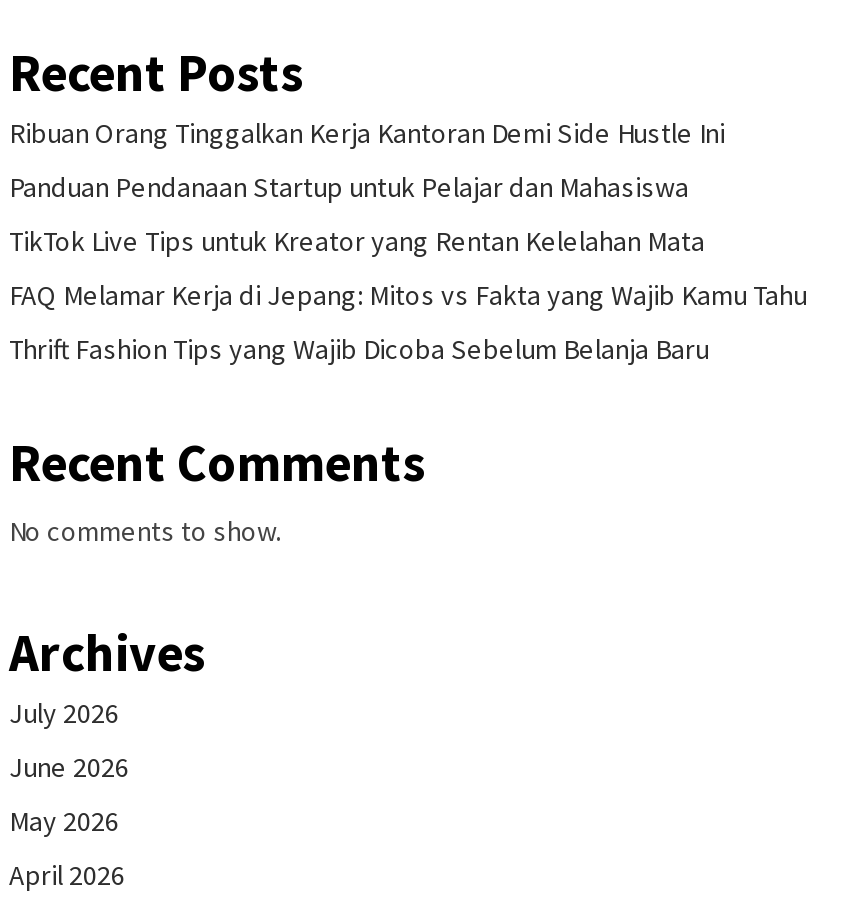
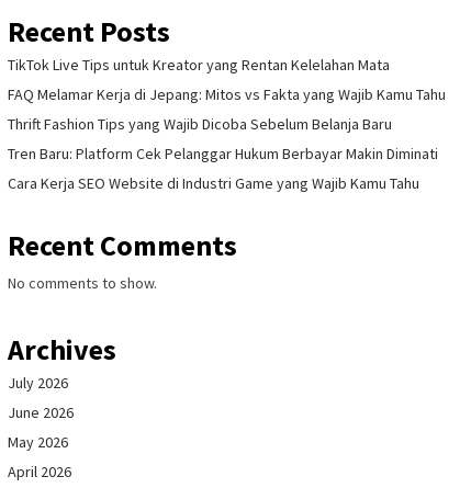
- Ribuan Orang Tinggalkan Kerja Kantoran Demi Side Hustle Ini
- Panduan Pendanaan Startup untuk Pelajar dan Mahasiswa

moved up: TikTok Live Tips untuk Kreator yang Rentan Kelelahan Mata | FAQ Melamar Kerja di Jepang: Mitos vs Fakta yang Wajib Kamu Tahu | Thrift Fashion Tips yang Wajib Dicoba Sebelum Belanja Baru

+ Tren Baru: Platform Cek Pelanggar Hukum Berbayar Makin Diminati
+ Cara Kerja SEO Website di Industri Game yang Wajib Kamu Tahu
